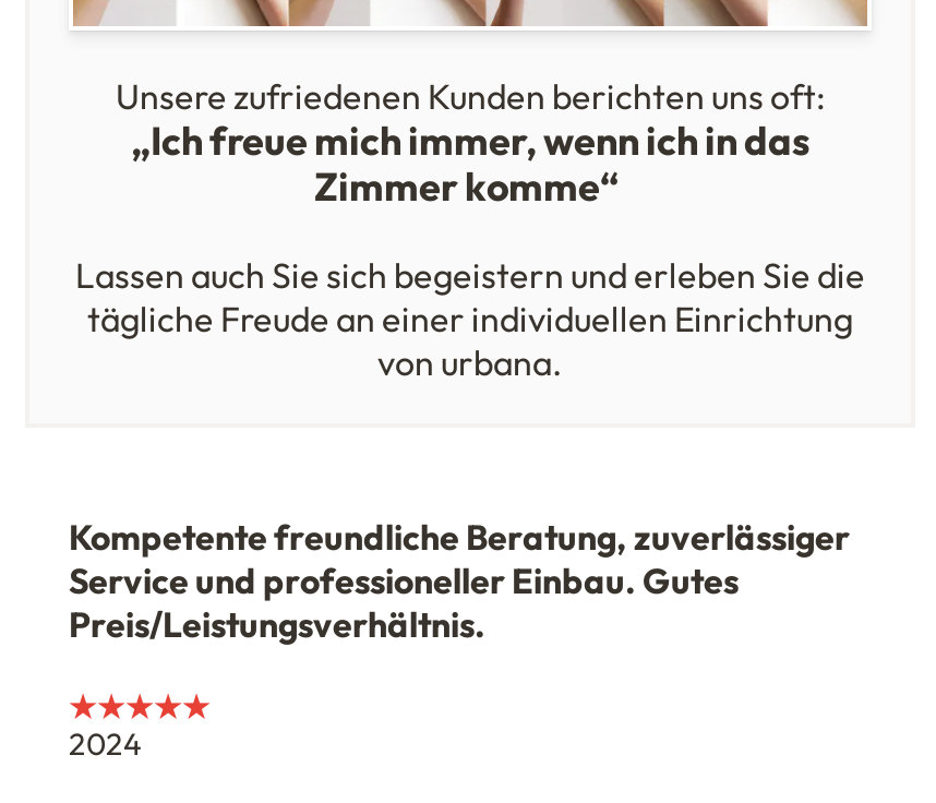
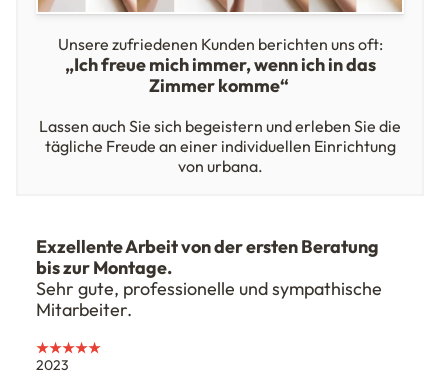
- Kompetente freundliche Beratung, zuverlässiger
- Service und professioneller Einbau. Gutes
- Preis/Leistungsverhältnis.
+ Exzellente Arbeit von der ersten Beratung
+ bis zur Montage.
+ Sehr gute, professionelle und sympathische
+ Mitarbeiter.

- 2024
+ 2023
